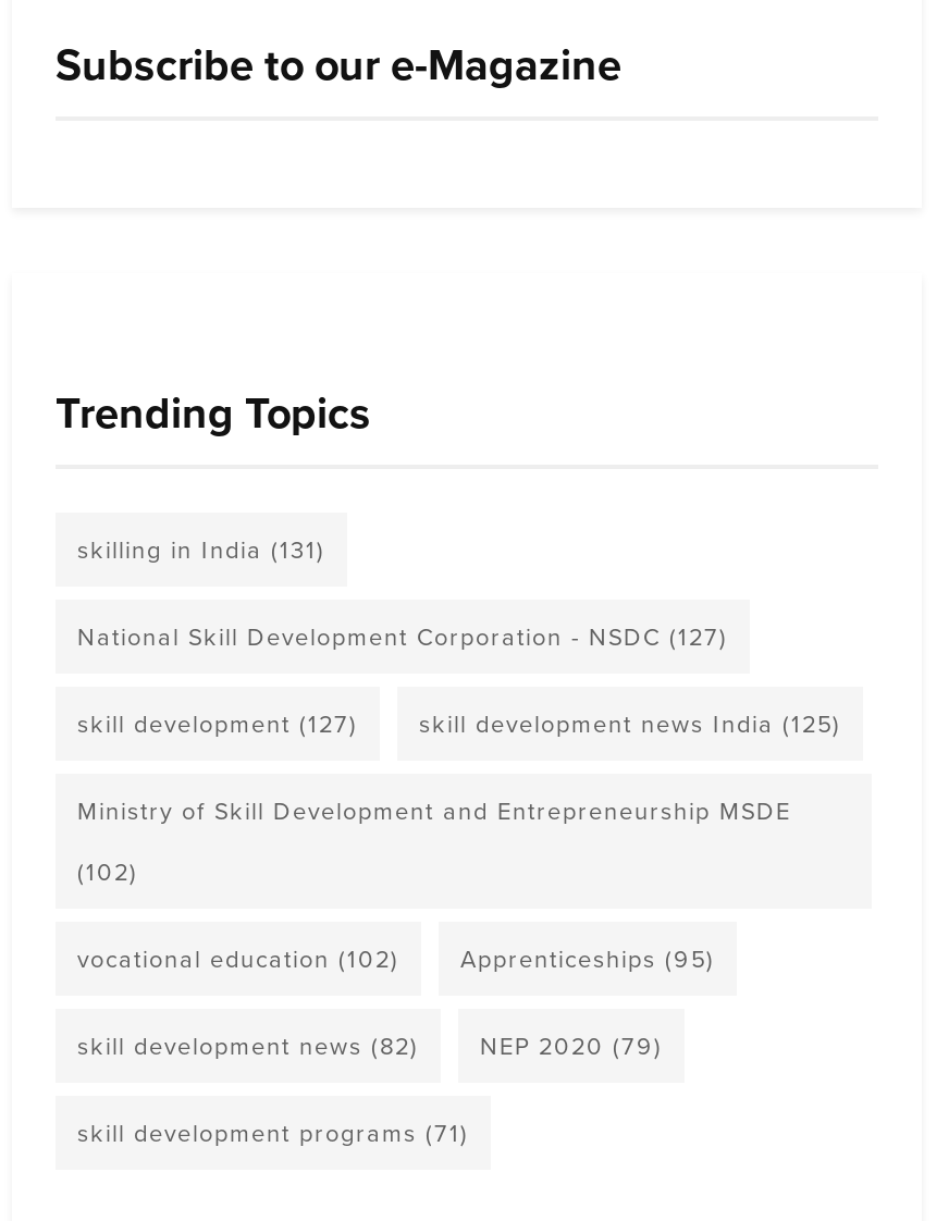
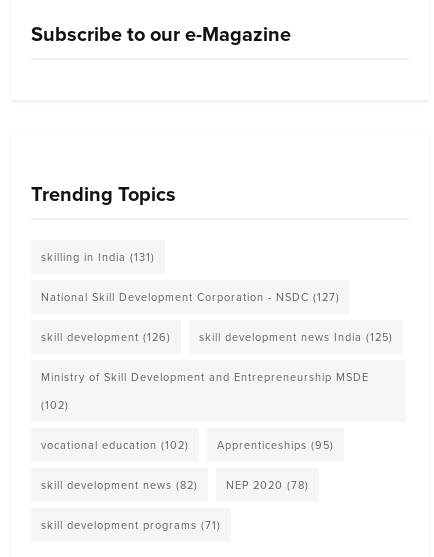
- skill development (127)
+ skill development (126)

- skill development news (82) NEP 2020 (79)
+ skill development news (82) NEP 2020 (78)
